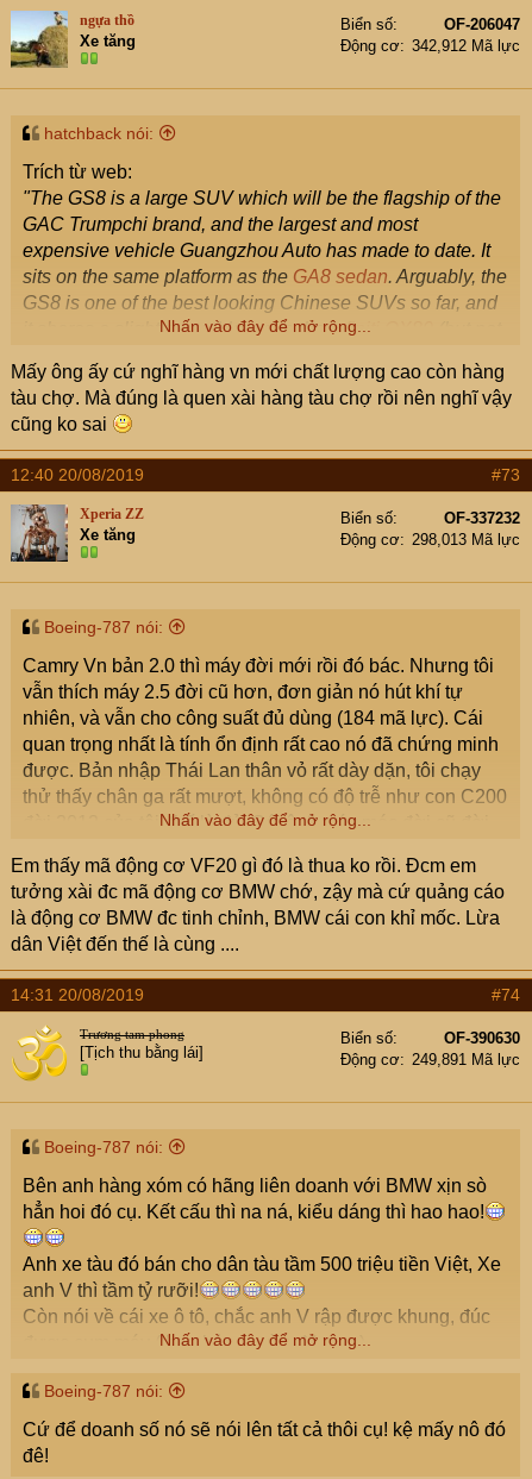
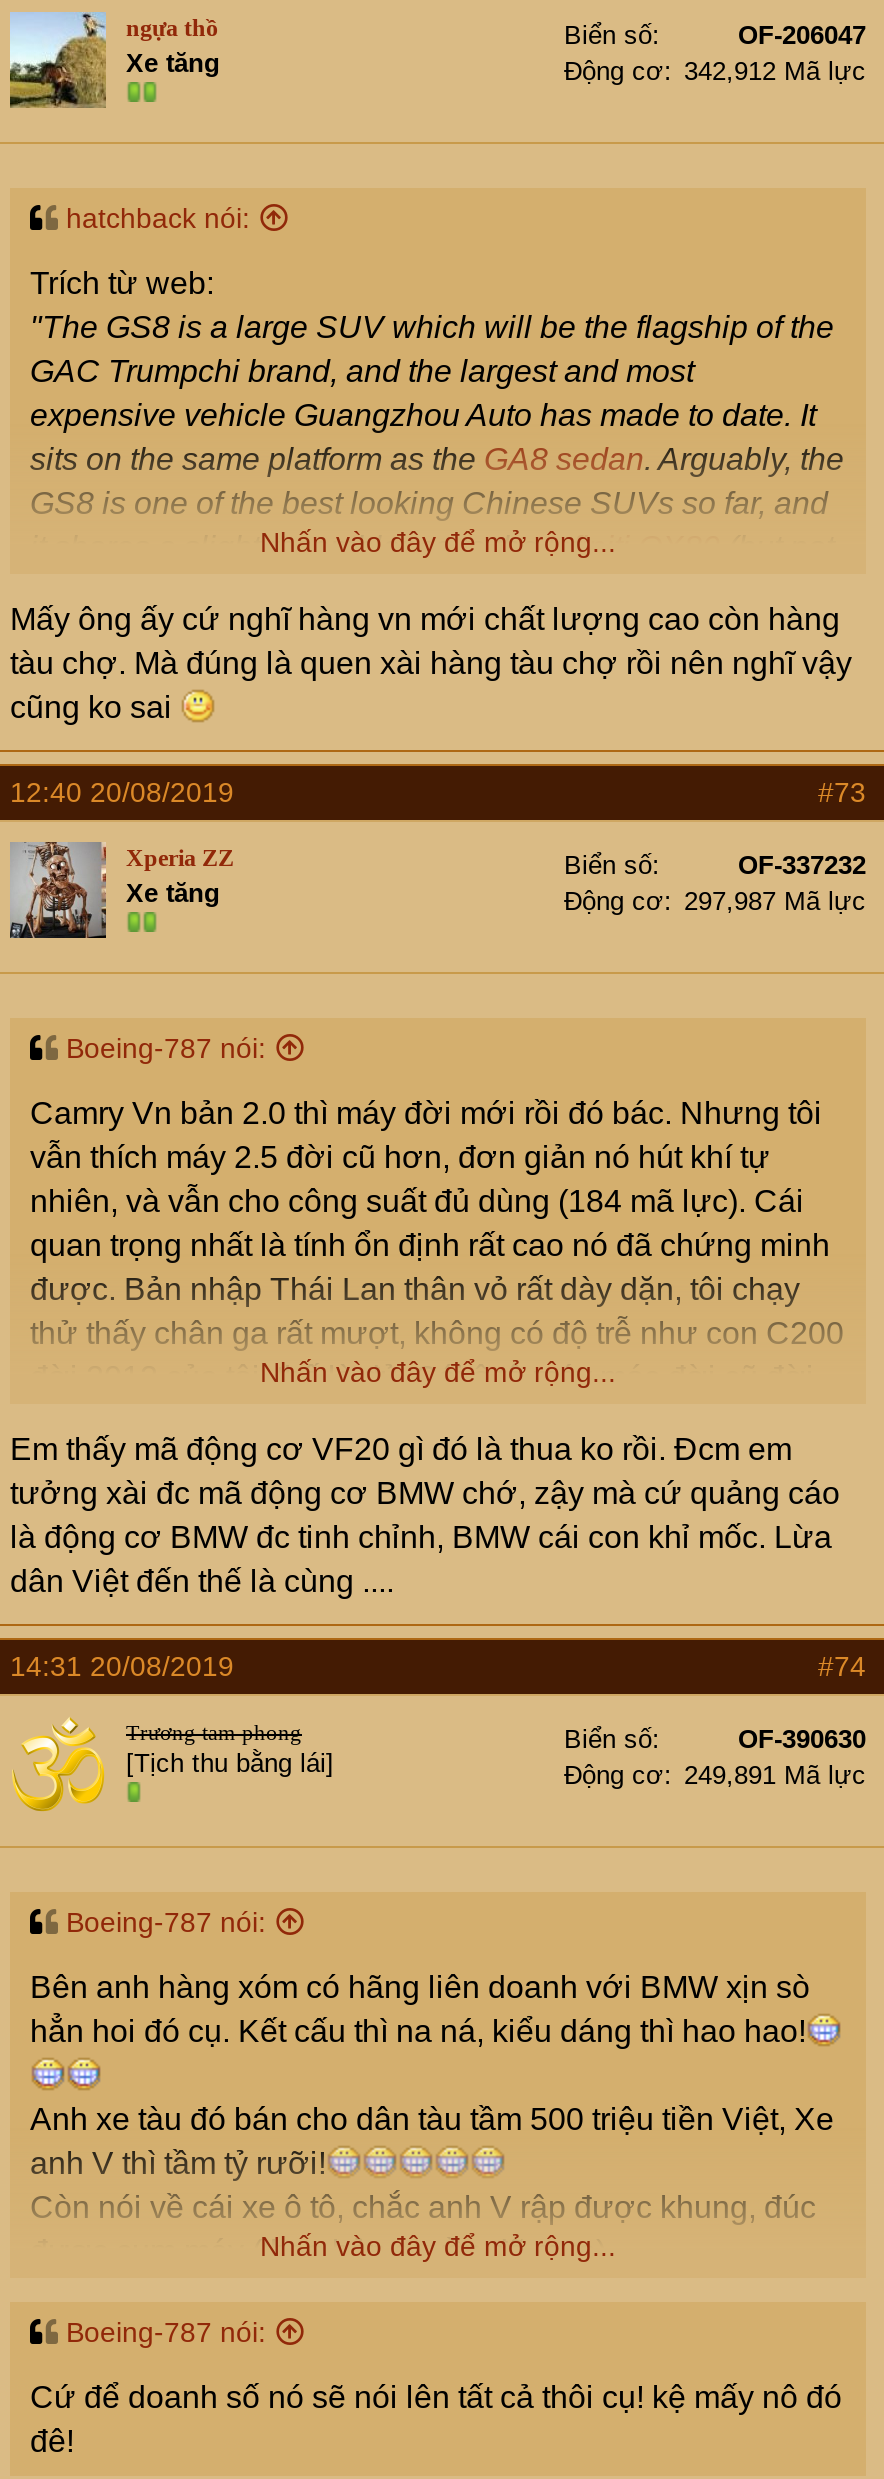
- Động cơ 298,013 Mã lực
+ Động cơ 297,987 Mã lực
